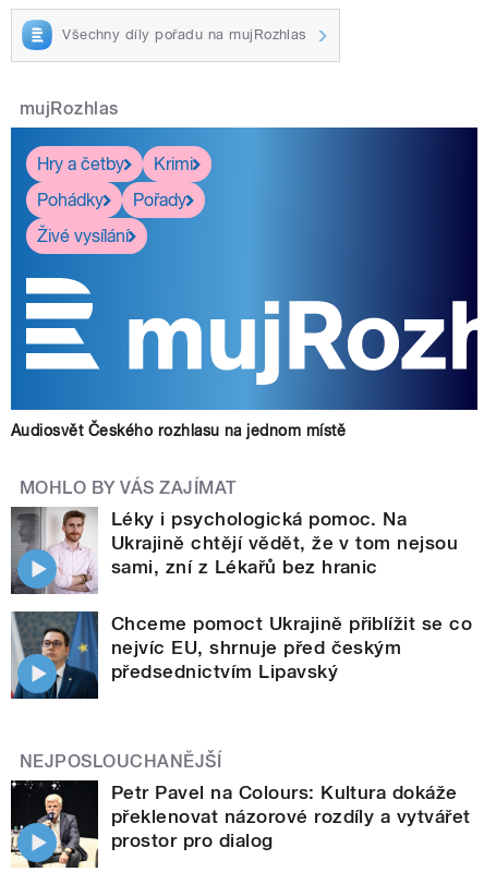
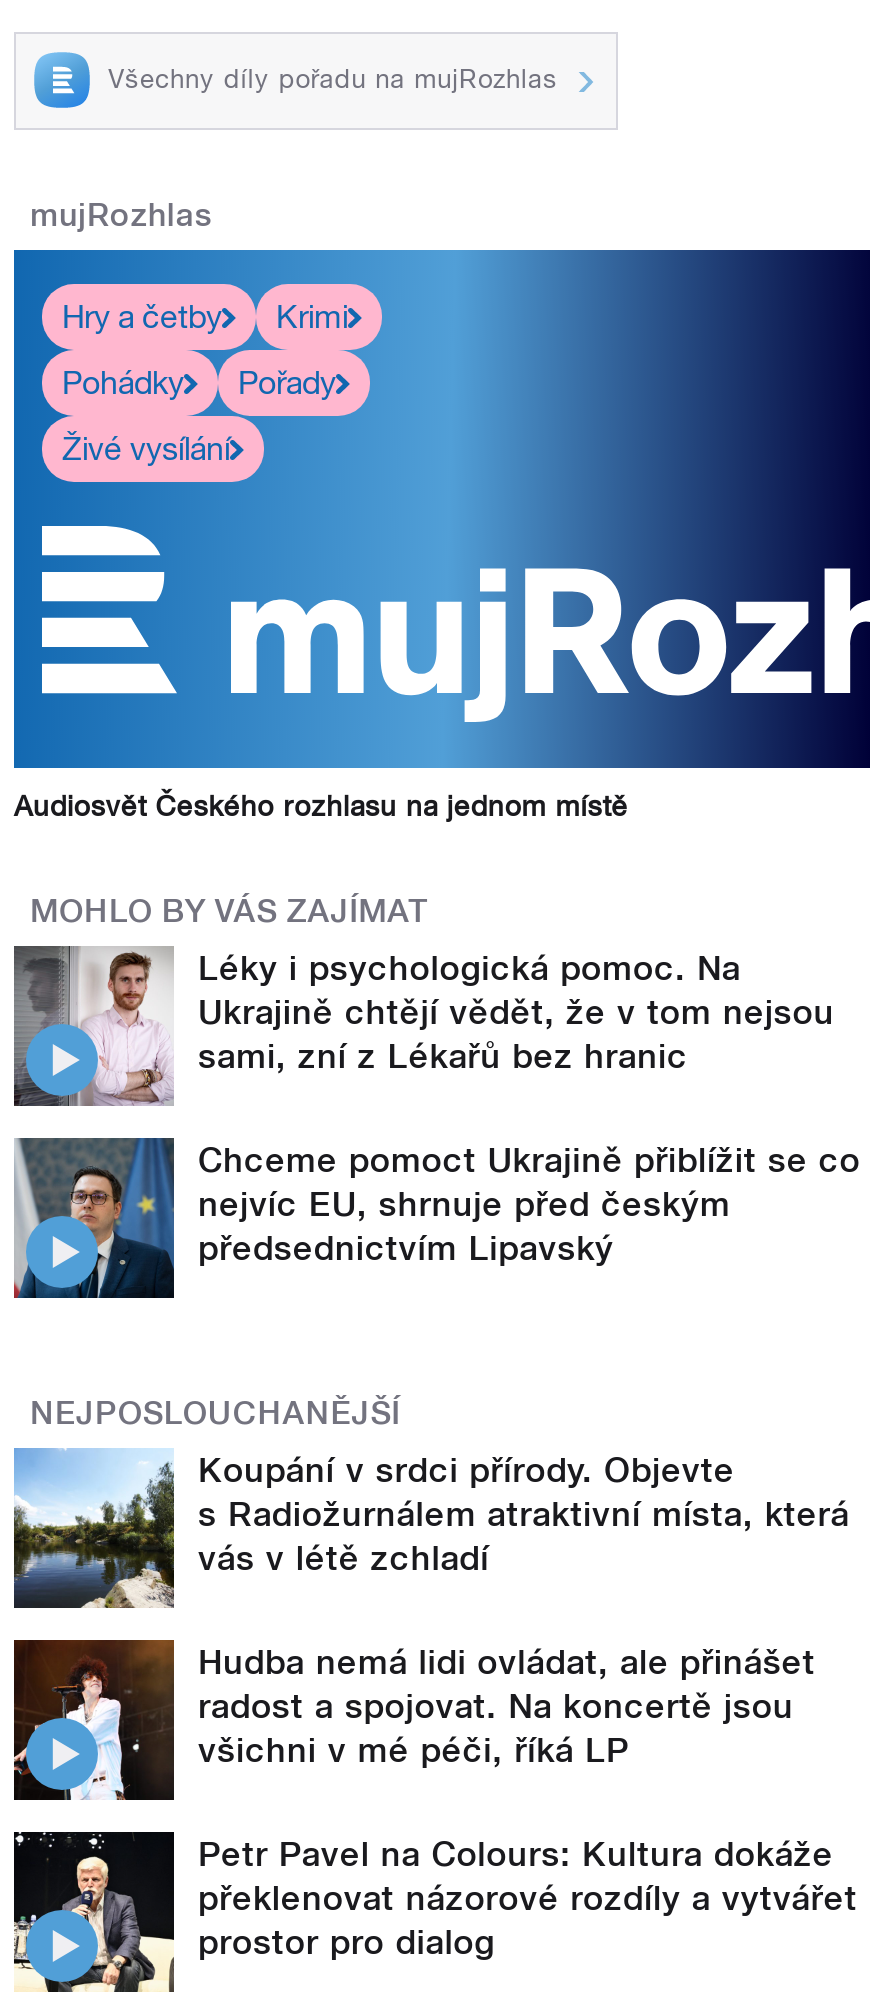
+ [image]
+ Koupání v srdci přírody. Objevte
+ s Radiožurnálem atraktivní místa, která
+ vás v létě zchladí
+ Hudba nemá lidi ovládat, ale přinášet
+ radost a spojovat. Na koncertě jsou
+ všichni v mé péči, říká LP

+ [image]
